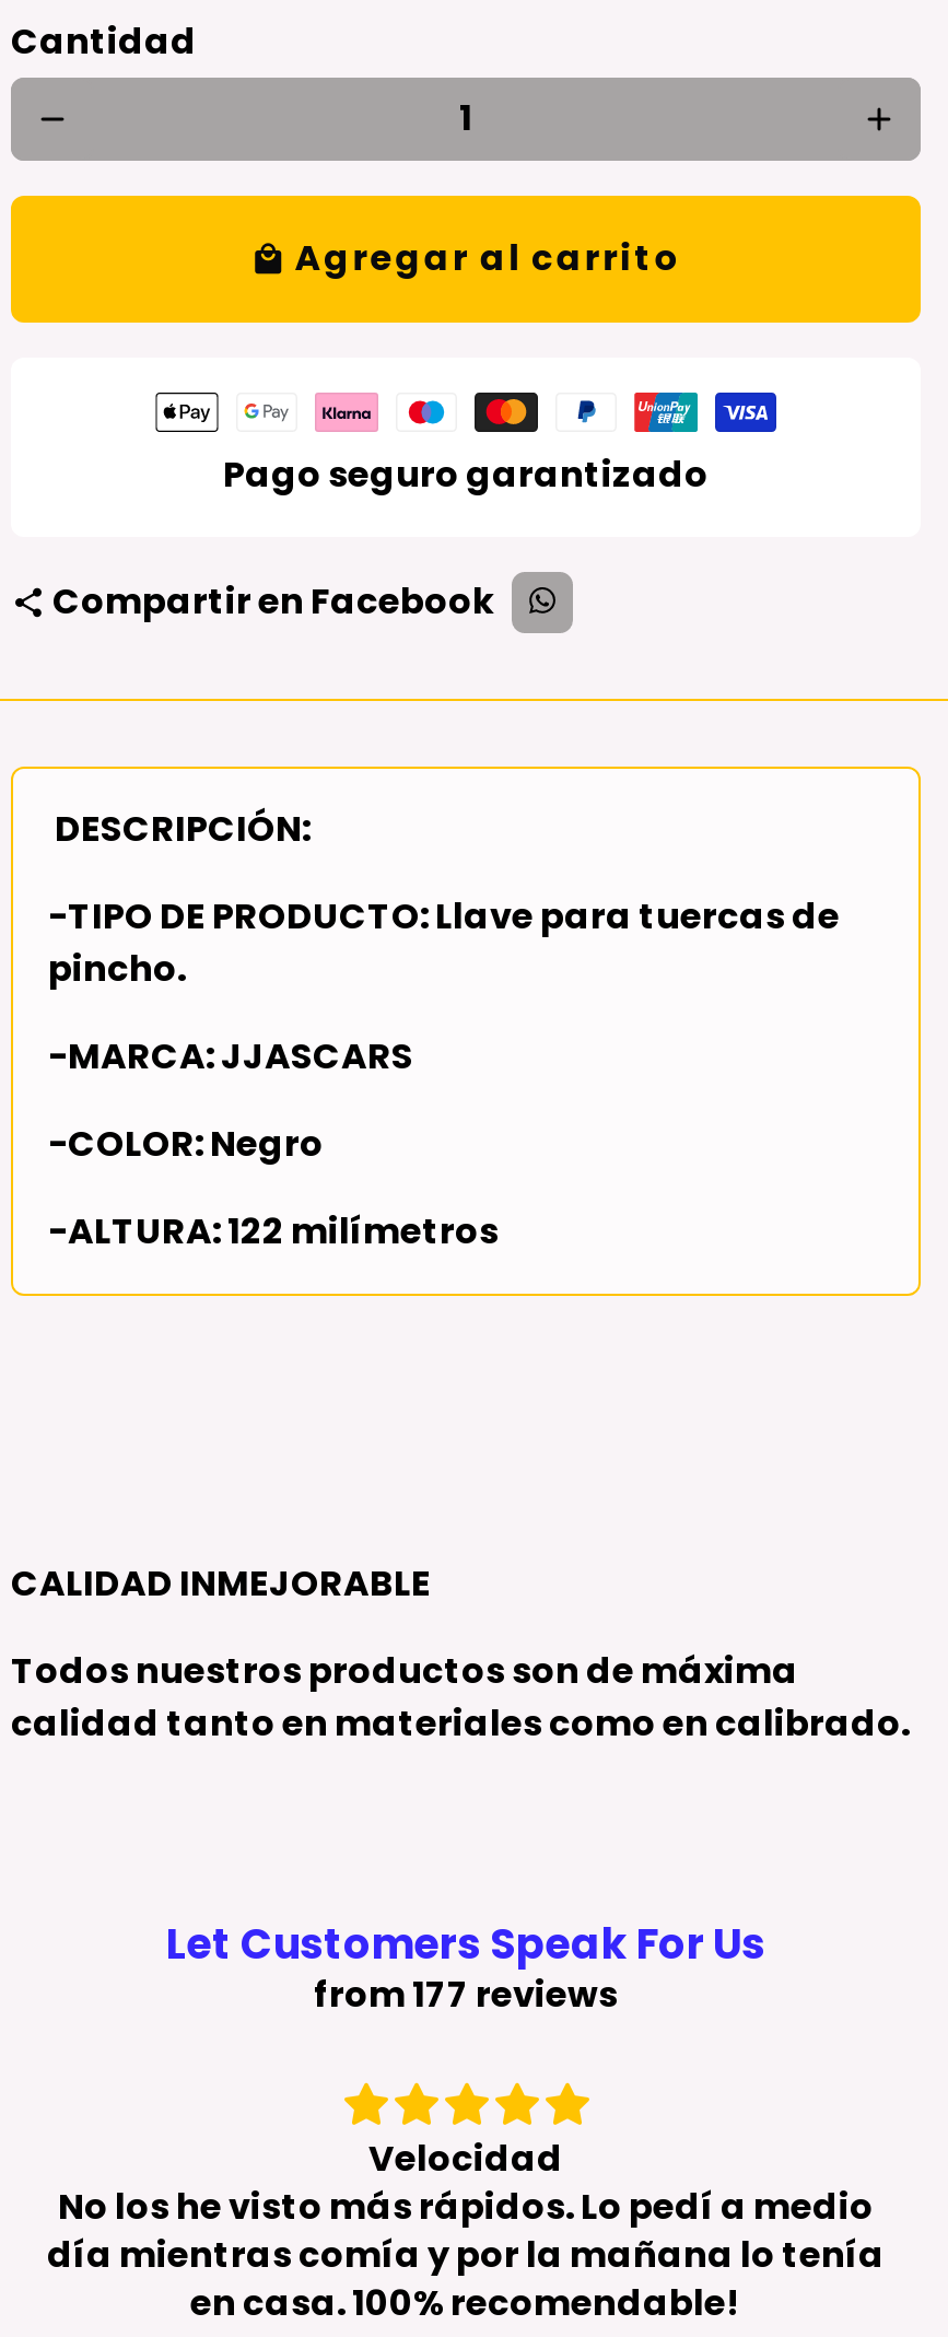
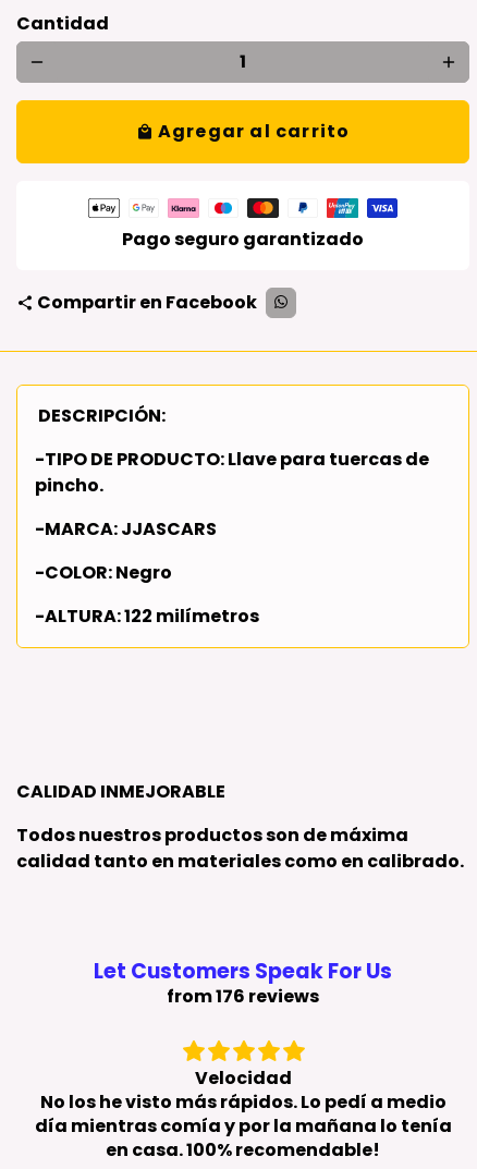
- from 177 reviews
+ from 176 reviews
